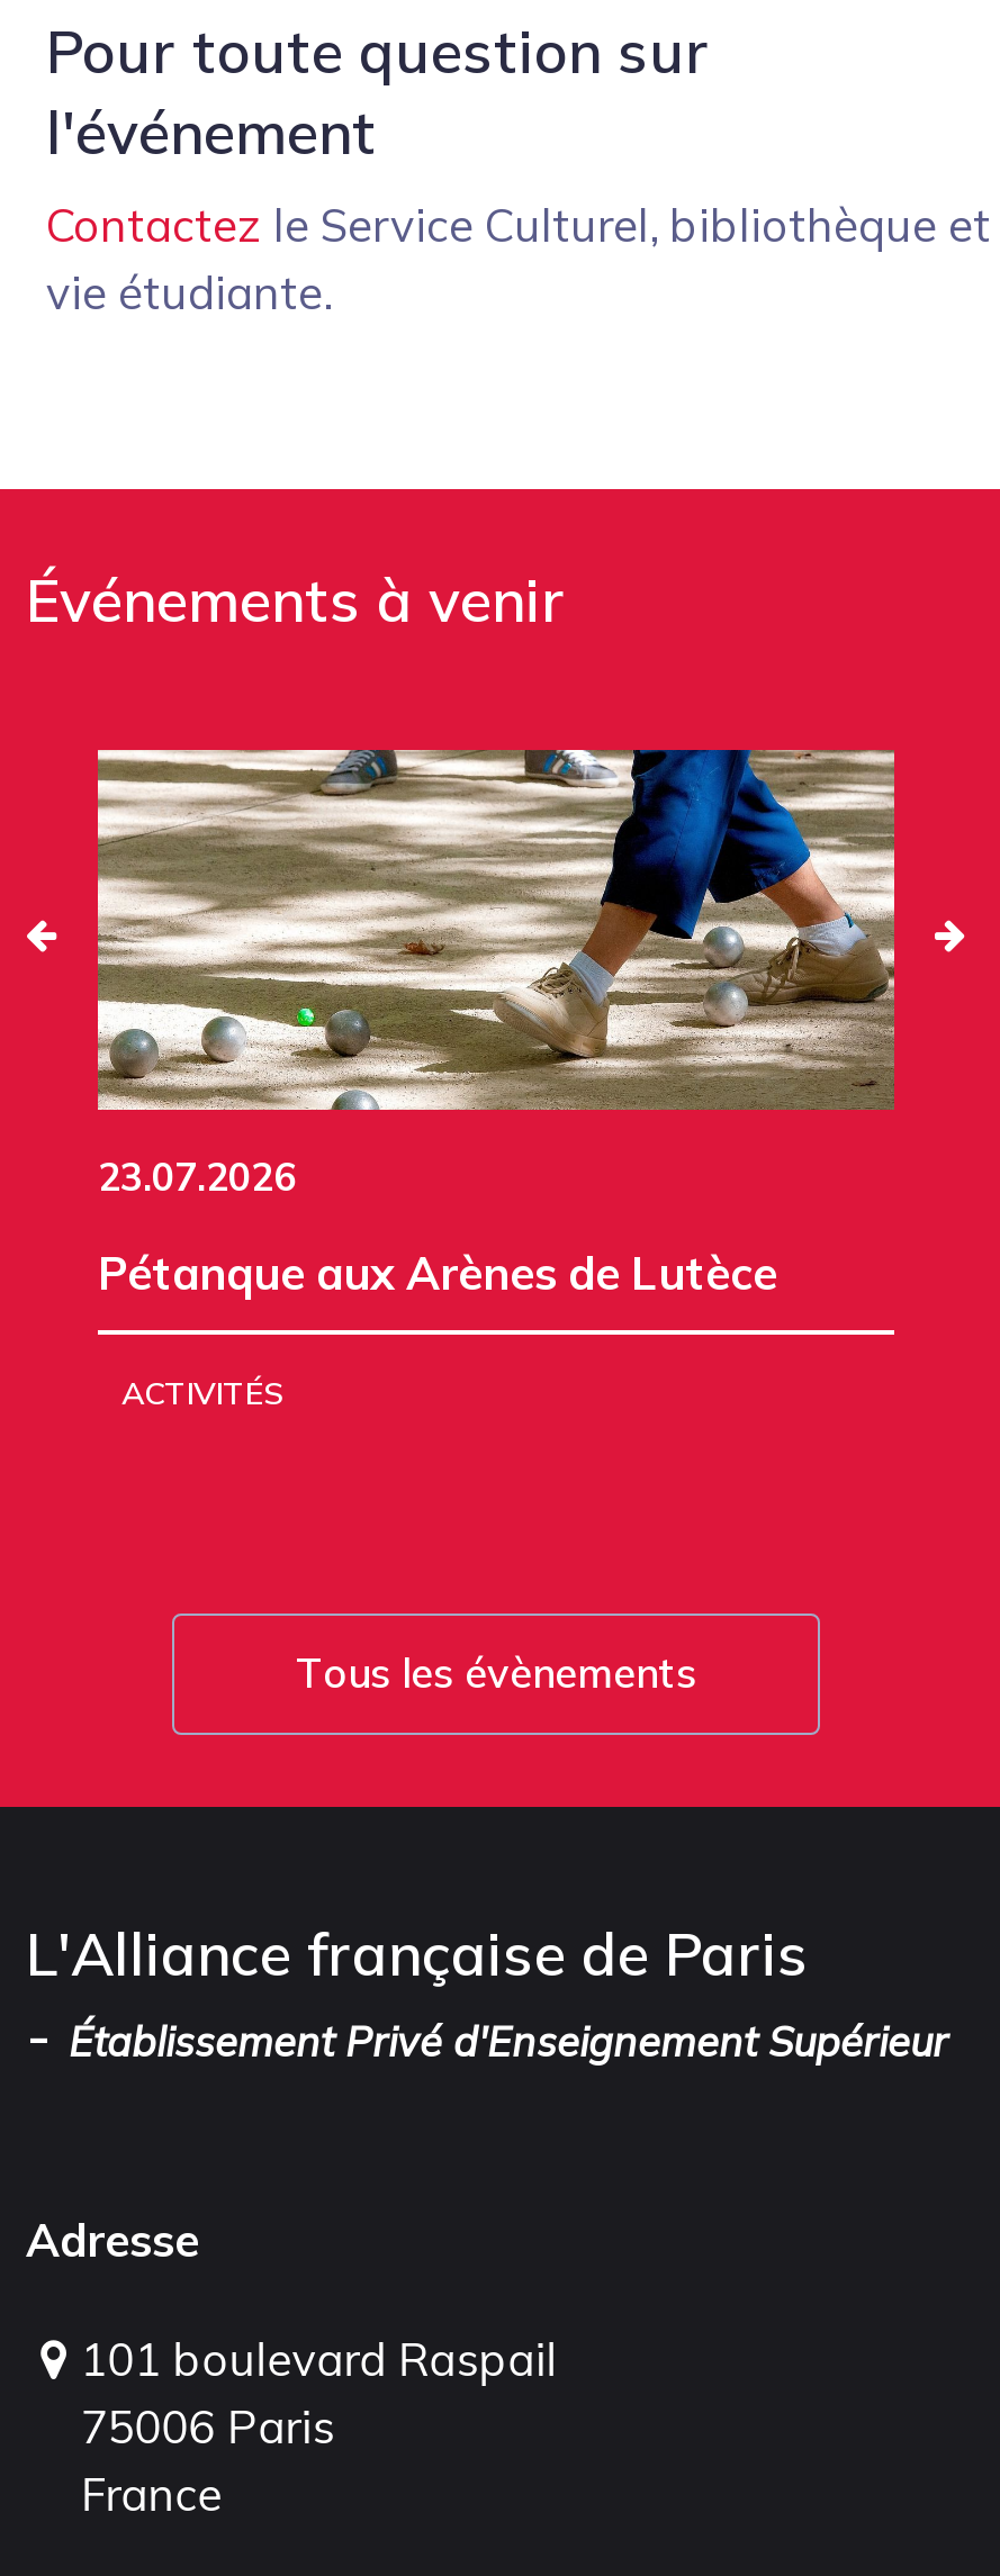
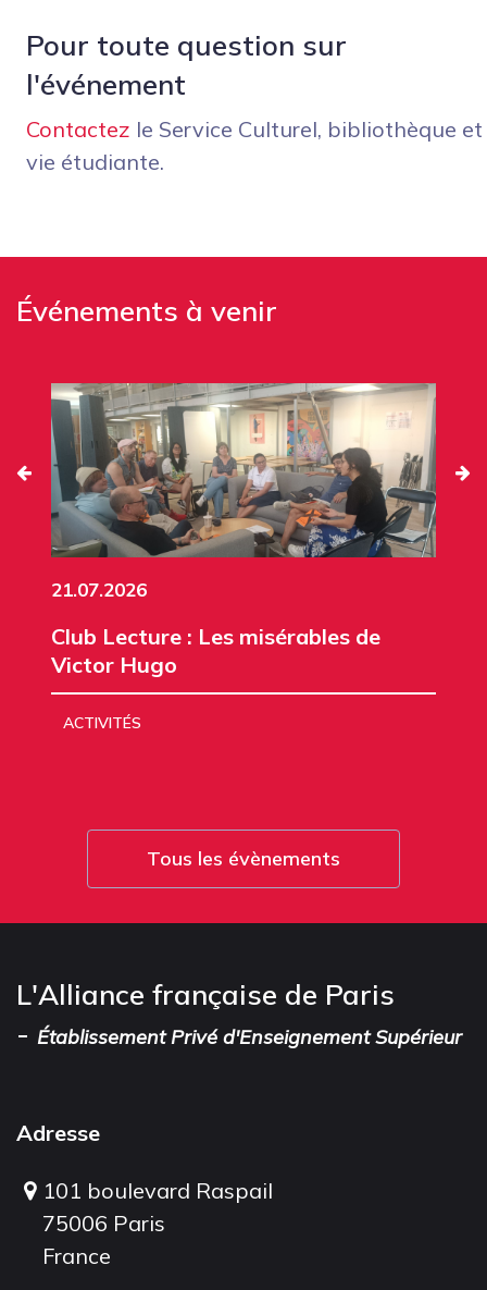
- [image]
- 23.07.2026
+ [image]
+ 21.07.2026

- Pétanque aux Arènes de Lutèce
+ Club Lecture : Les misérables de
+ Victor Hugo
